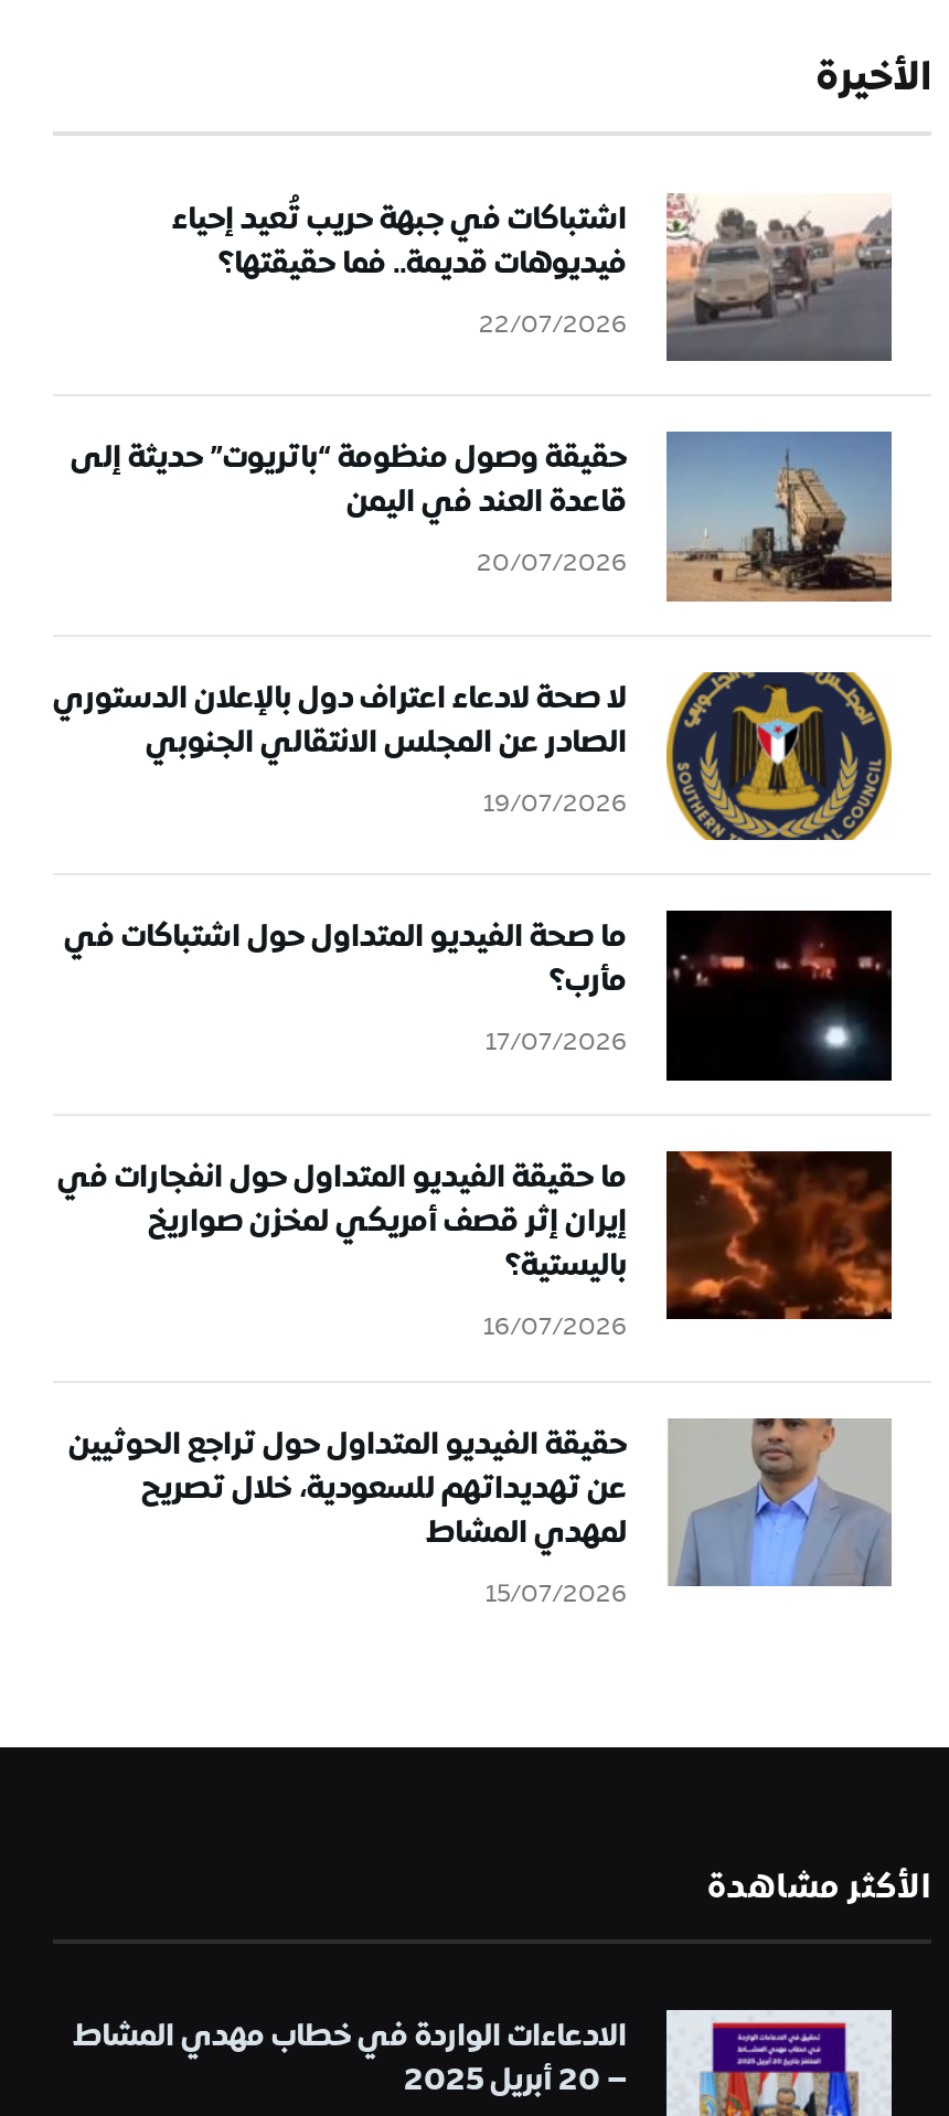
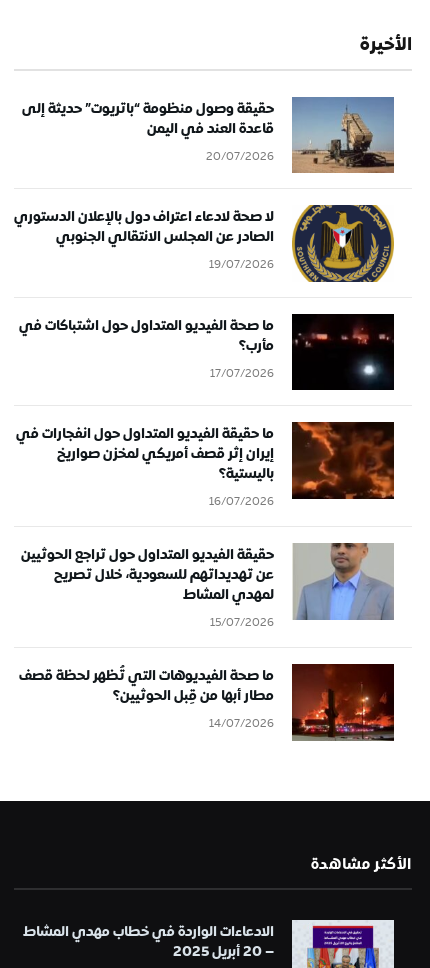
- [image]
- اشتباكات في جبهة حريب تُعيد إحياء
- فيديوهات قديمة.. فما حقيقتها؟
- 22/07/2026

moved up: [image] | حقيقة وصول منظومة “باتريوت” حديثة إلى | قاعدة العند في اليمن | ... | لمهدي المشاط | 15/07/2026

+ [image]
+ ما صحة الفيديوهات التي تُظهر لحظة قصف
+ مطار أبها من قِبل الحوثيين؟
+ 14/07/2026
